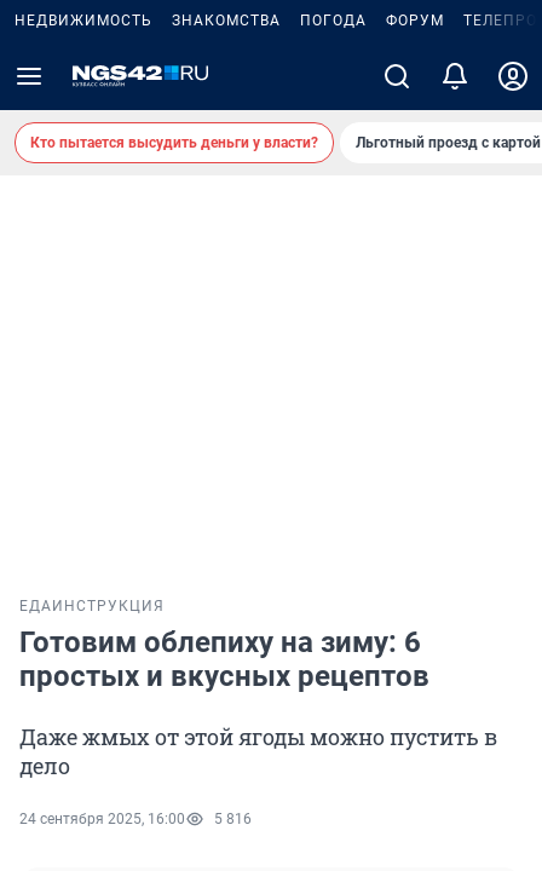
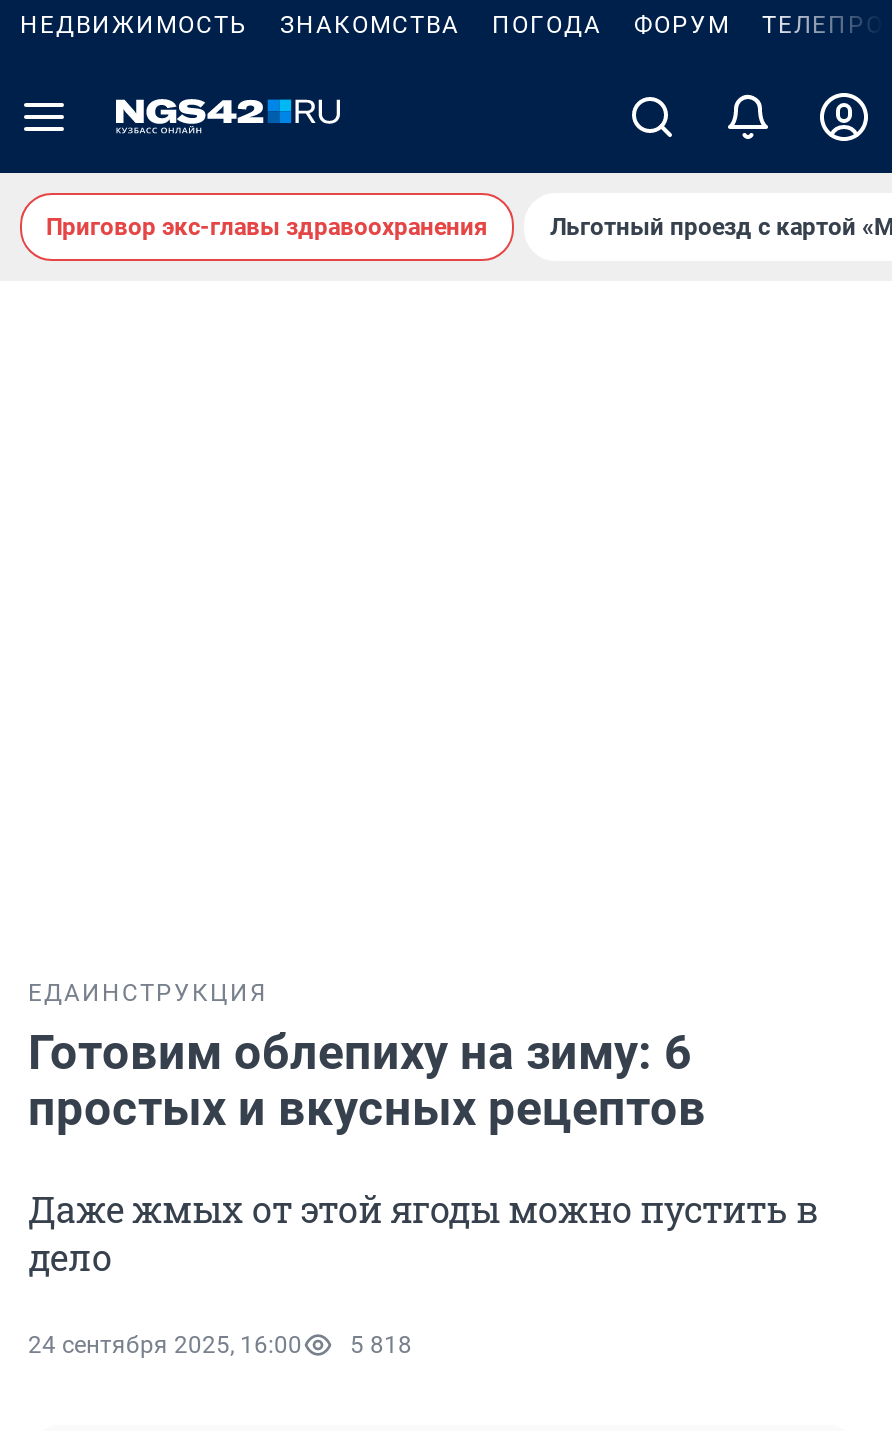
- Кто пытается высудить деньги у власти?
+ Приговор экс-главы здравоохранения

- 24 сентября 2025, 16:00 5 816
+ 24 сентября 2025, 16:00 5 818
